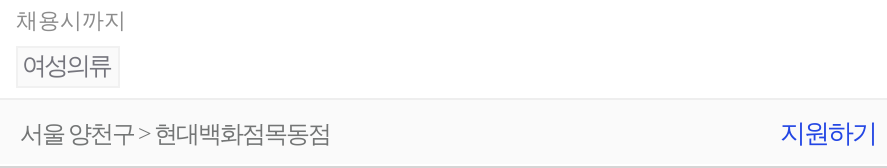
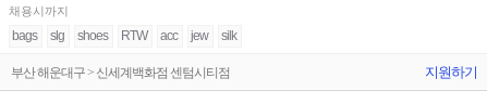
- 여성의류
+ bags
+ slg
+ shoes
+ RTW
+ acc
+ jew
+ silk

- 서울 양천구 > 현대백화점목동점
+ 부산 해운대구 > 신세계백화점 센텀시티점
